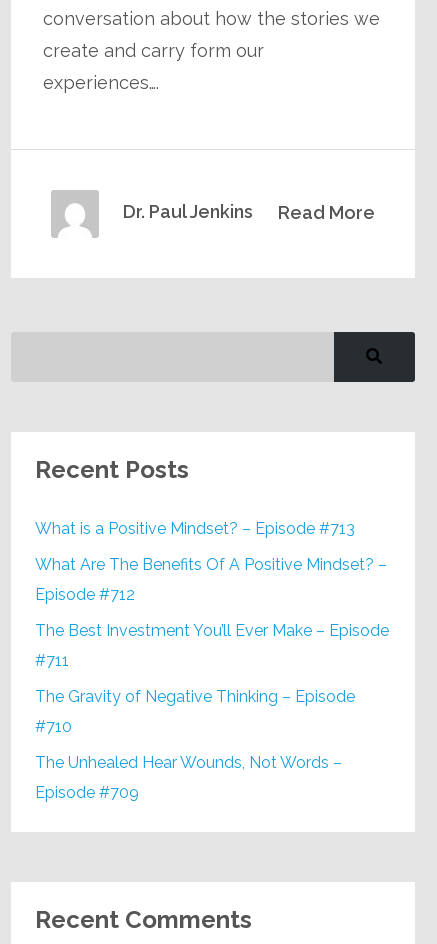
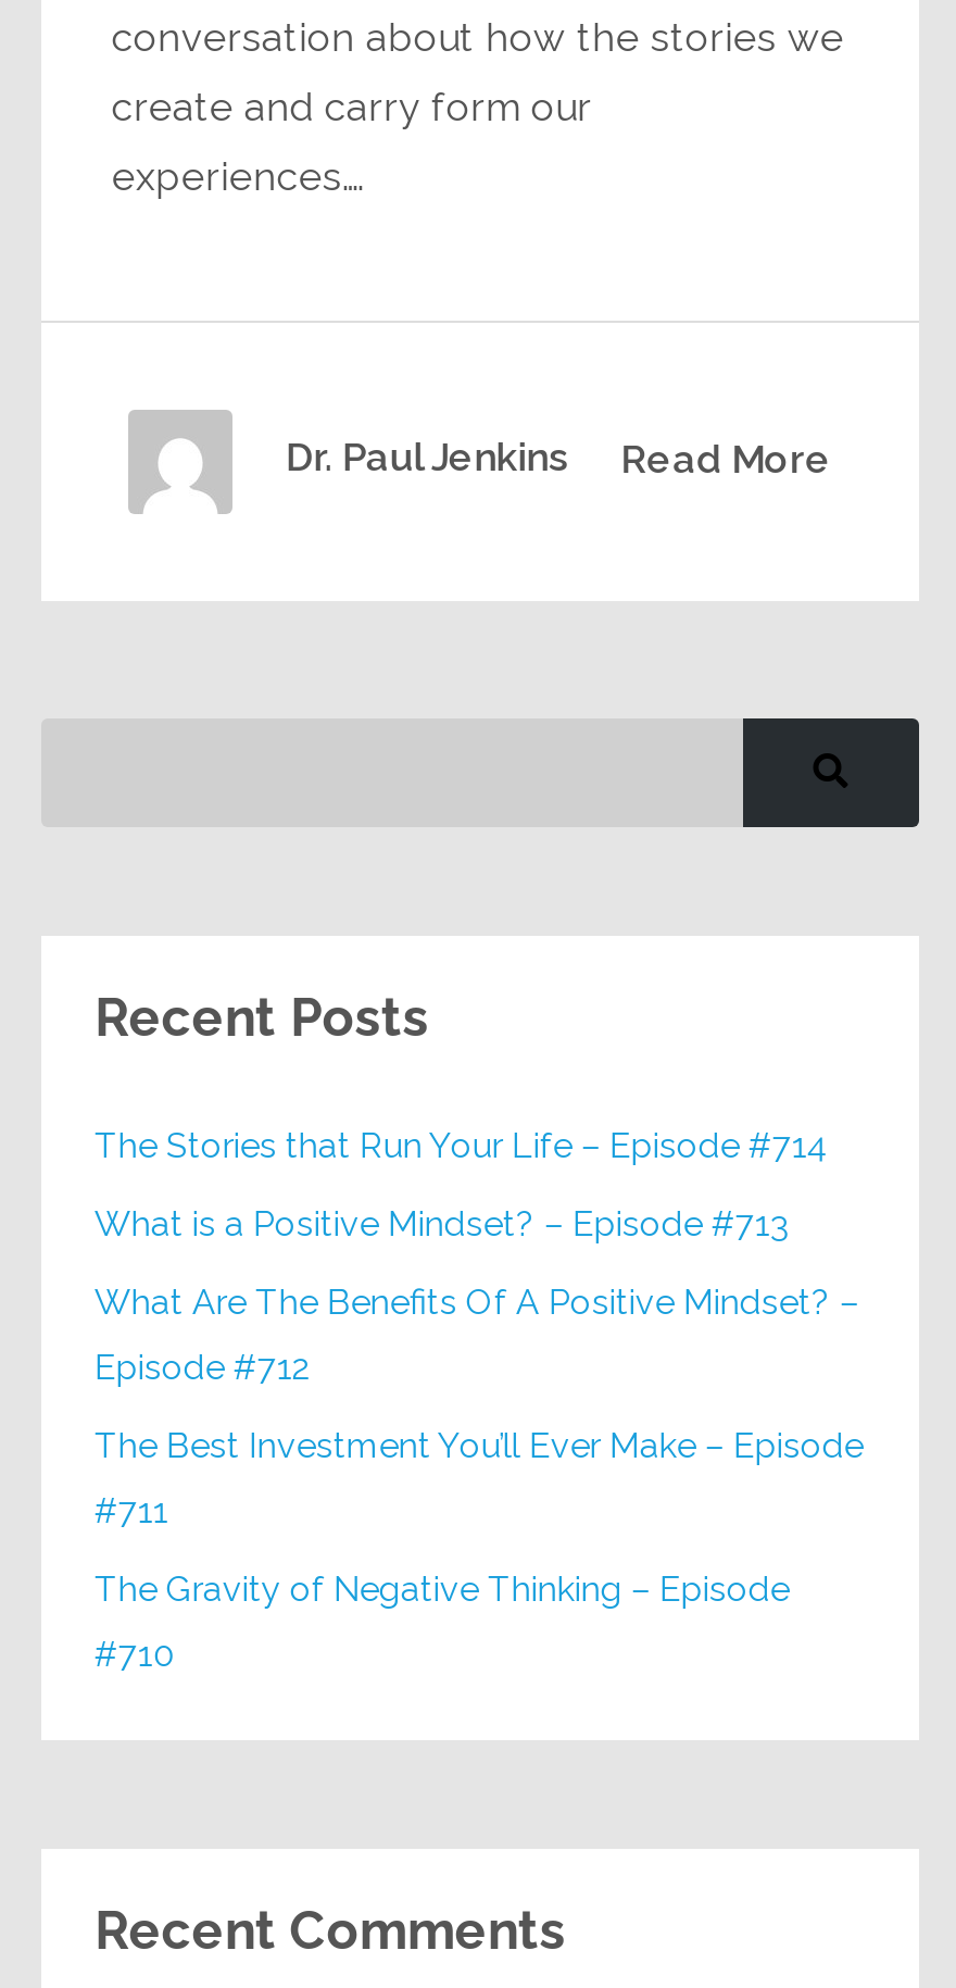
+ The Stories that Run Your Life – Episode #714

moved down: What is a Positive Mindset? – Episode #713 | What Are The Benefits Of A Positive Mindset? – | Episode #712 | The Best Investment You’ll Ever Make – Episode | #711 | The Gravity of Negative Thinking – Episode | #710

- The Unhealed Hear Wounds, Not Words –
- Episode #709
